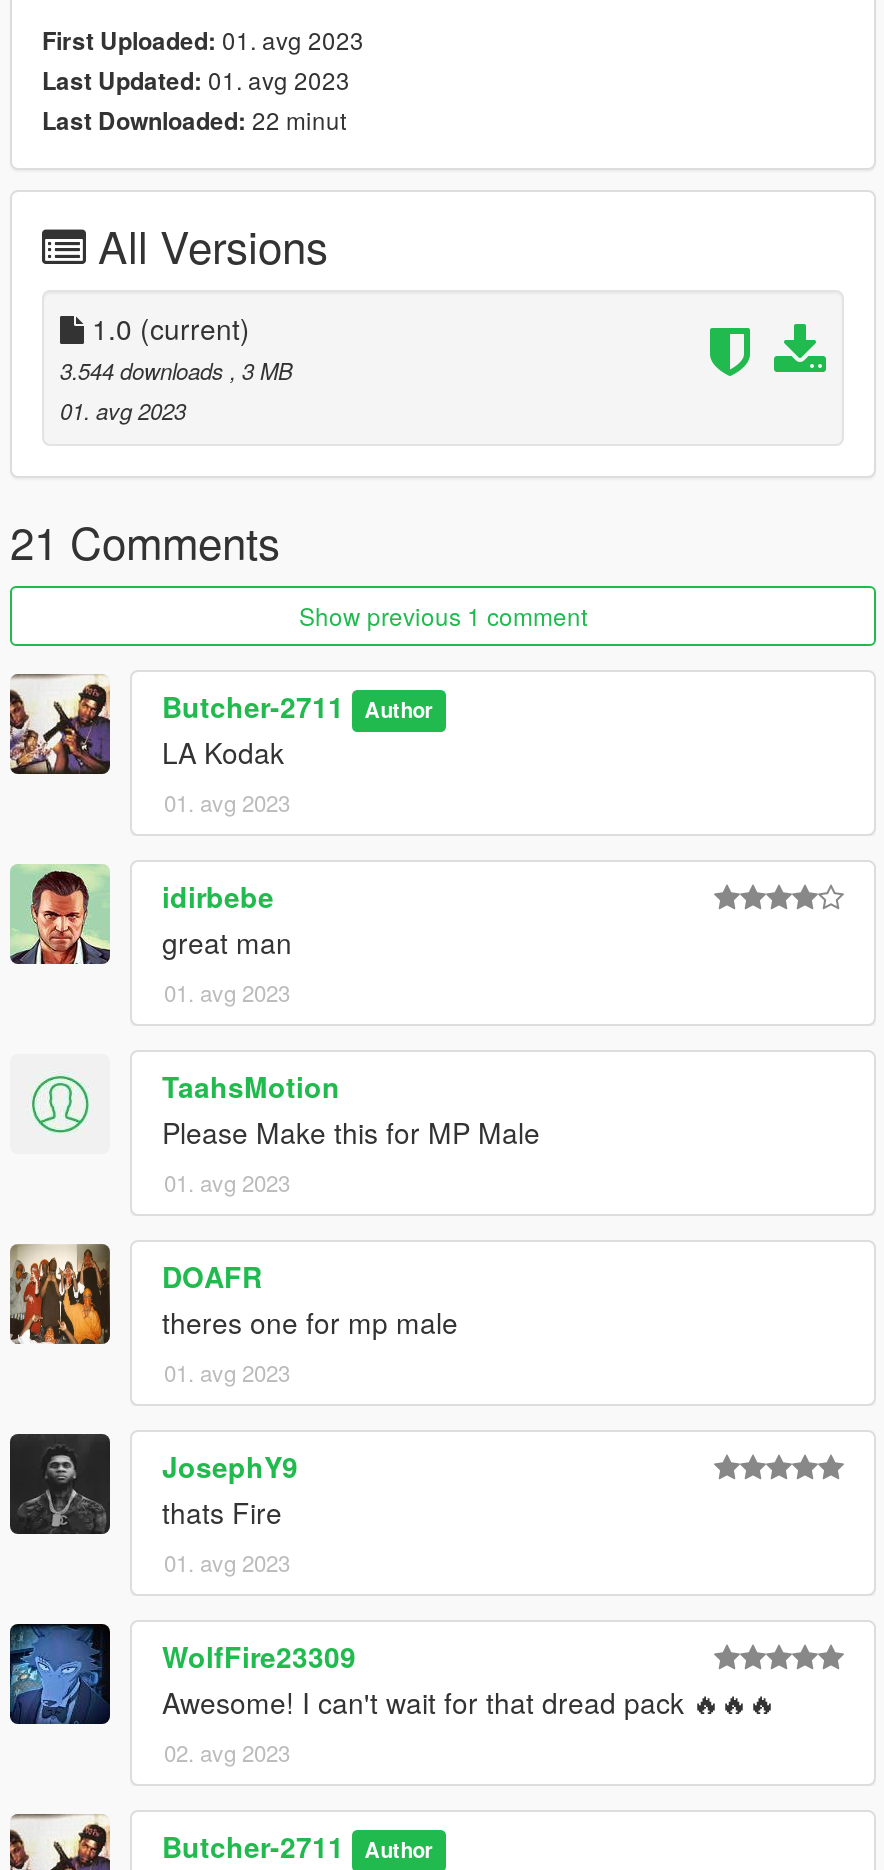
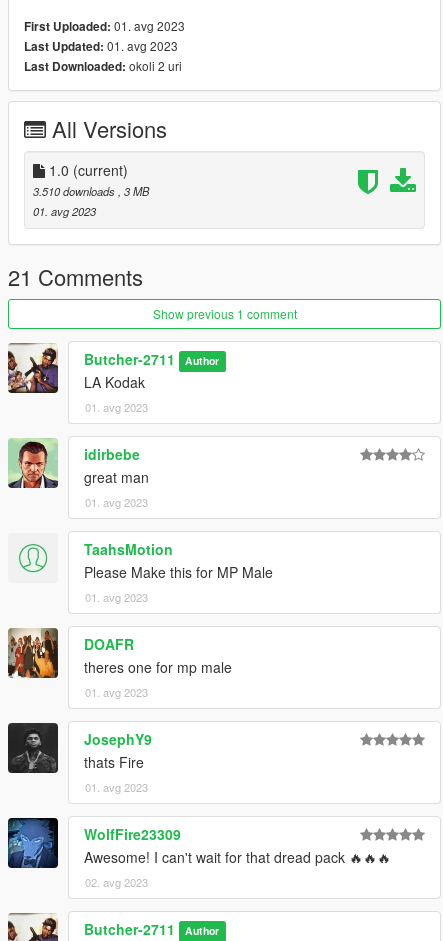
- Last Downloaded: 22 minut
+ Last Downloaded: okoli 2 uri

- 3.544 downloads, 3 MB
+ 3.510 downloads, 3 MB
